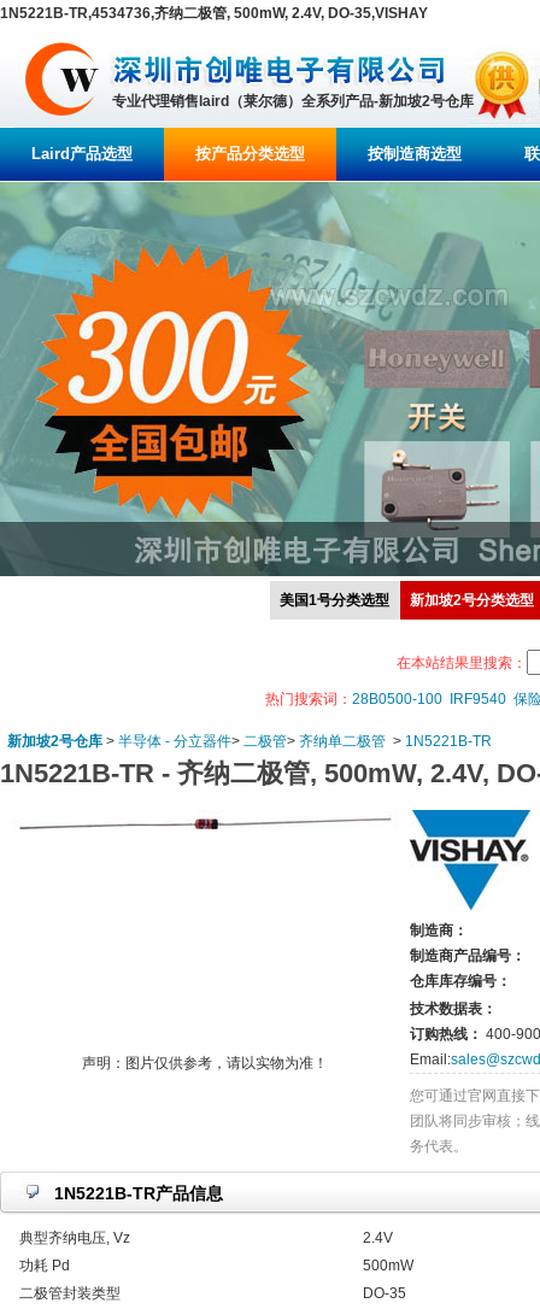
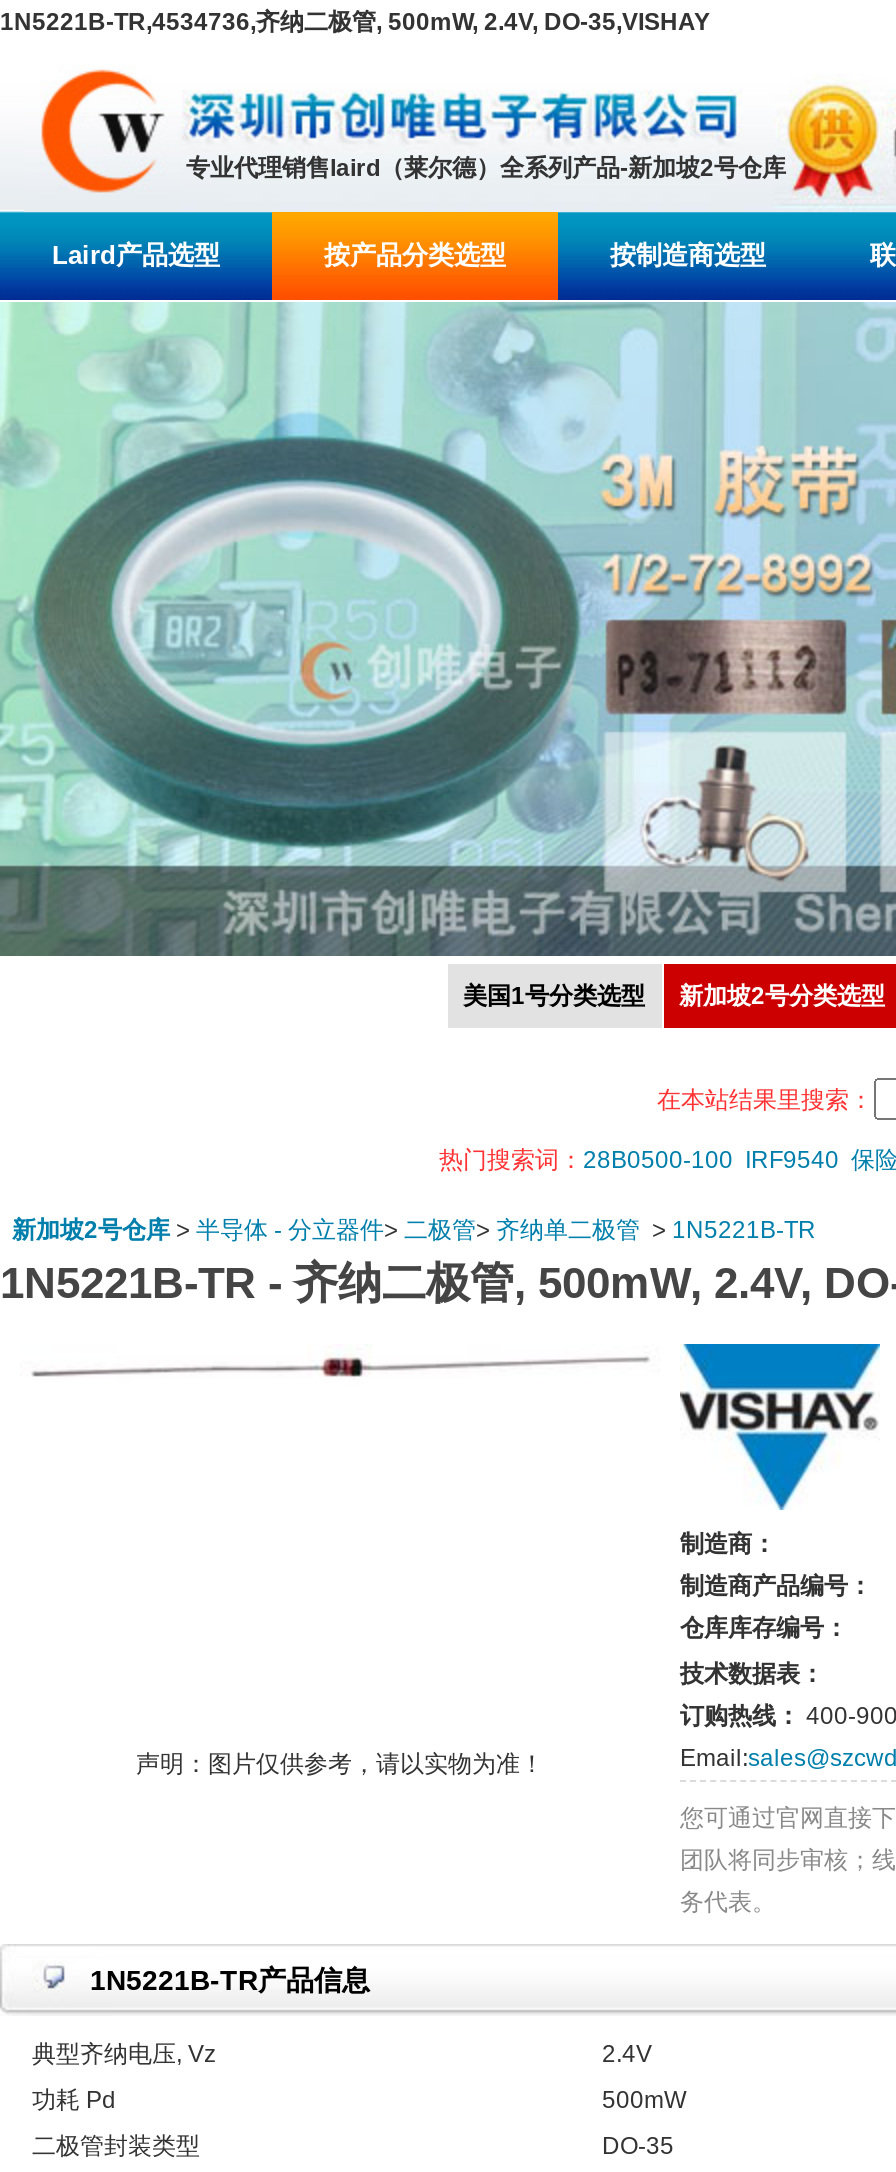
- [image]
+ [image]
